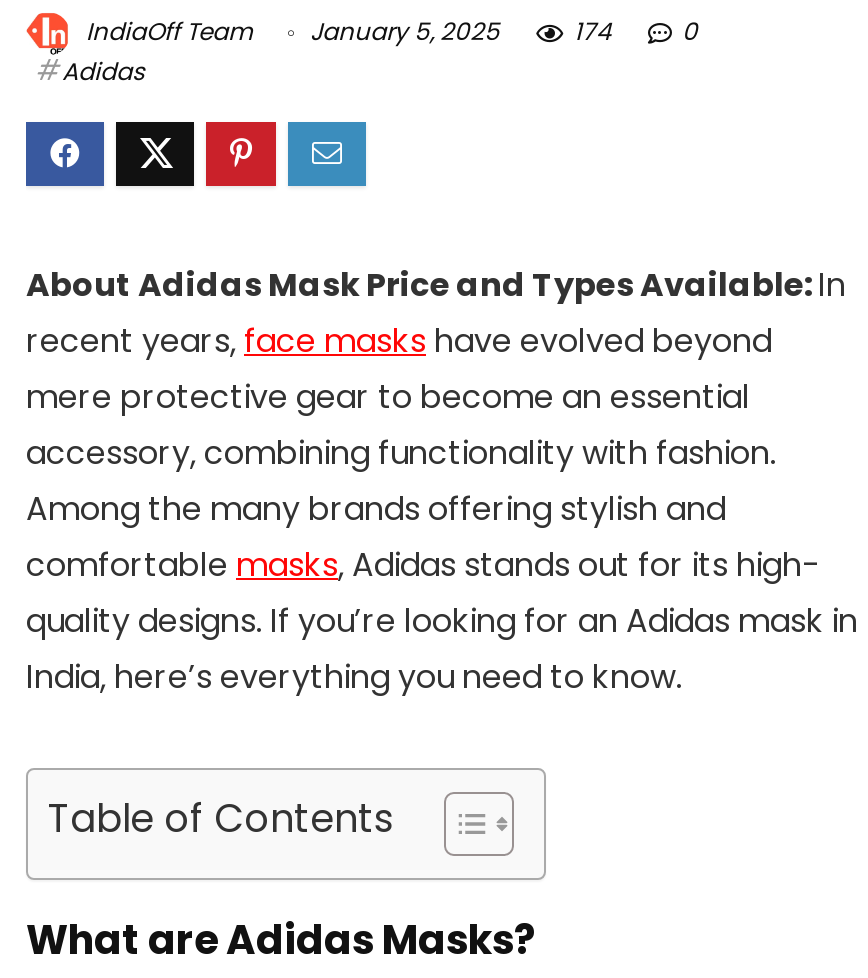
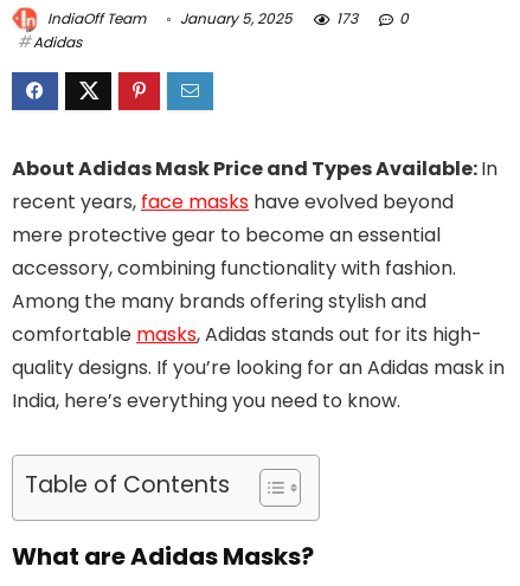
- 174
+ 173
